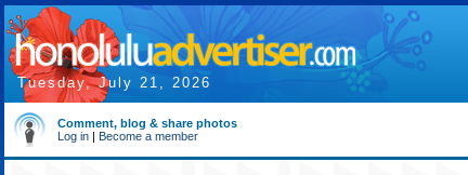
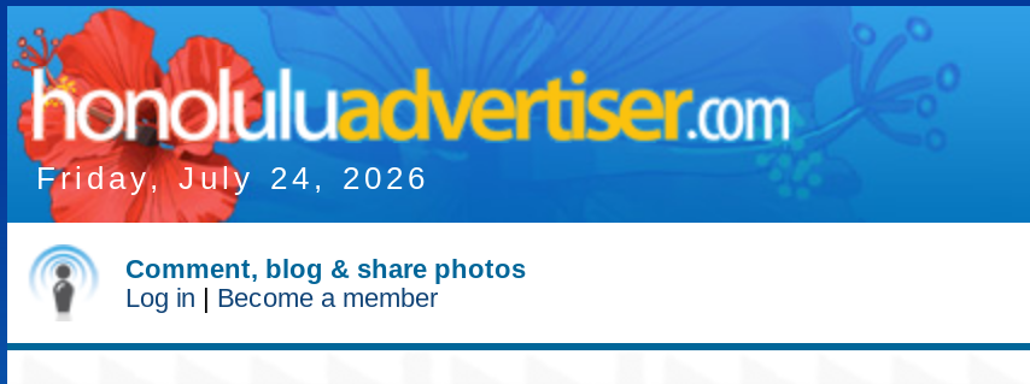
- Tuesday, July 21, 2026
+ Friday, July 24, 2026
